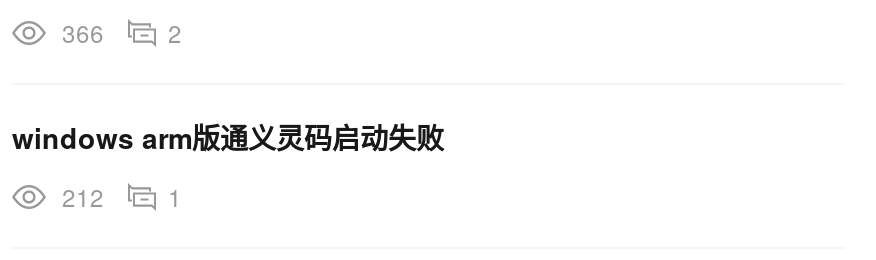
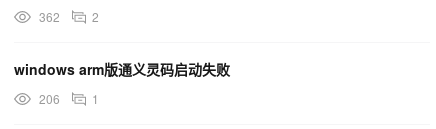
- 366 2
+ 362 2

- 212 1
+ 206 1
